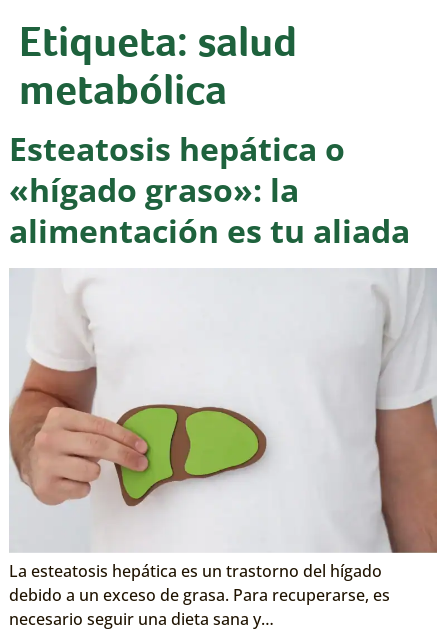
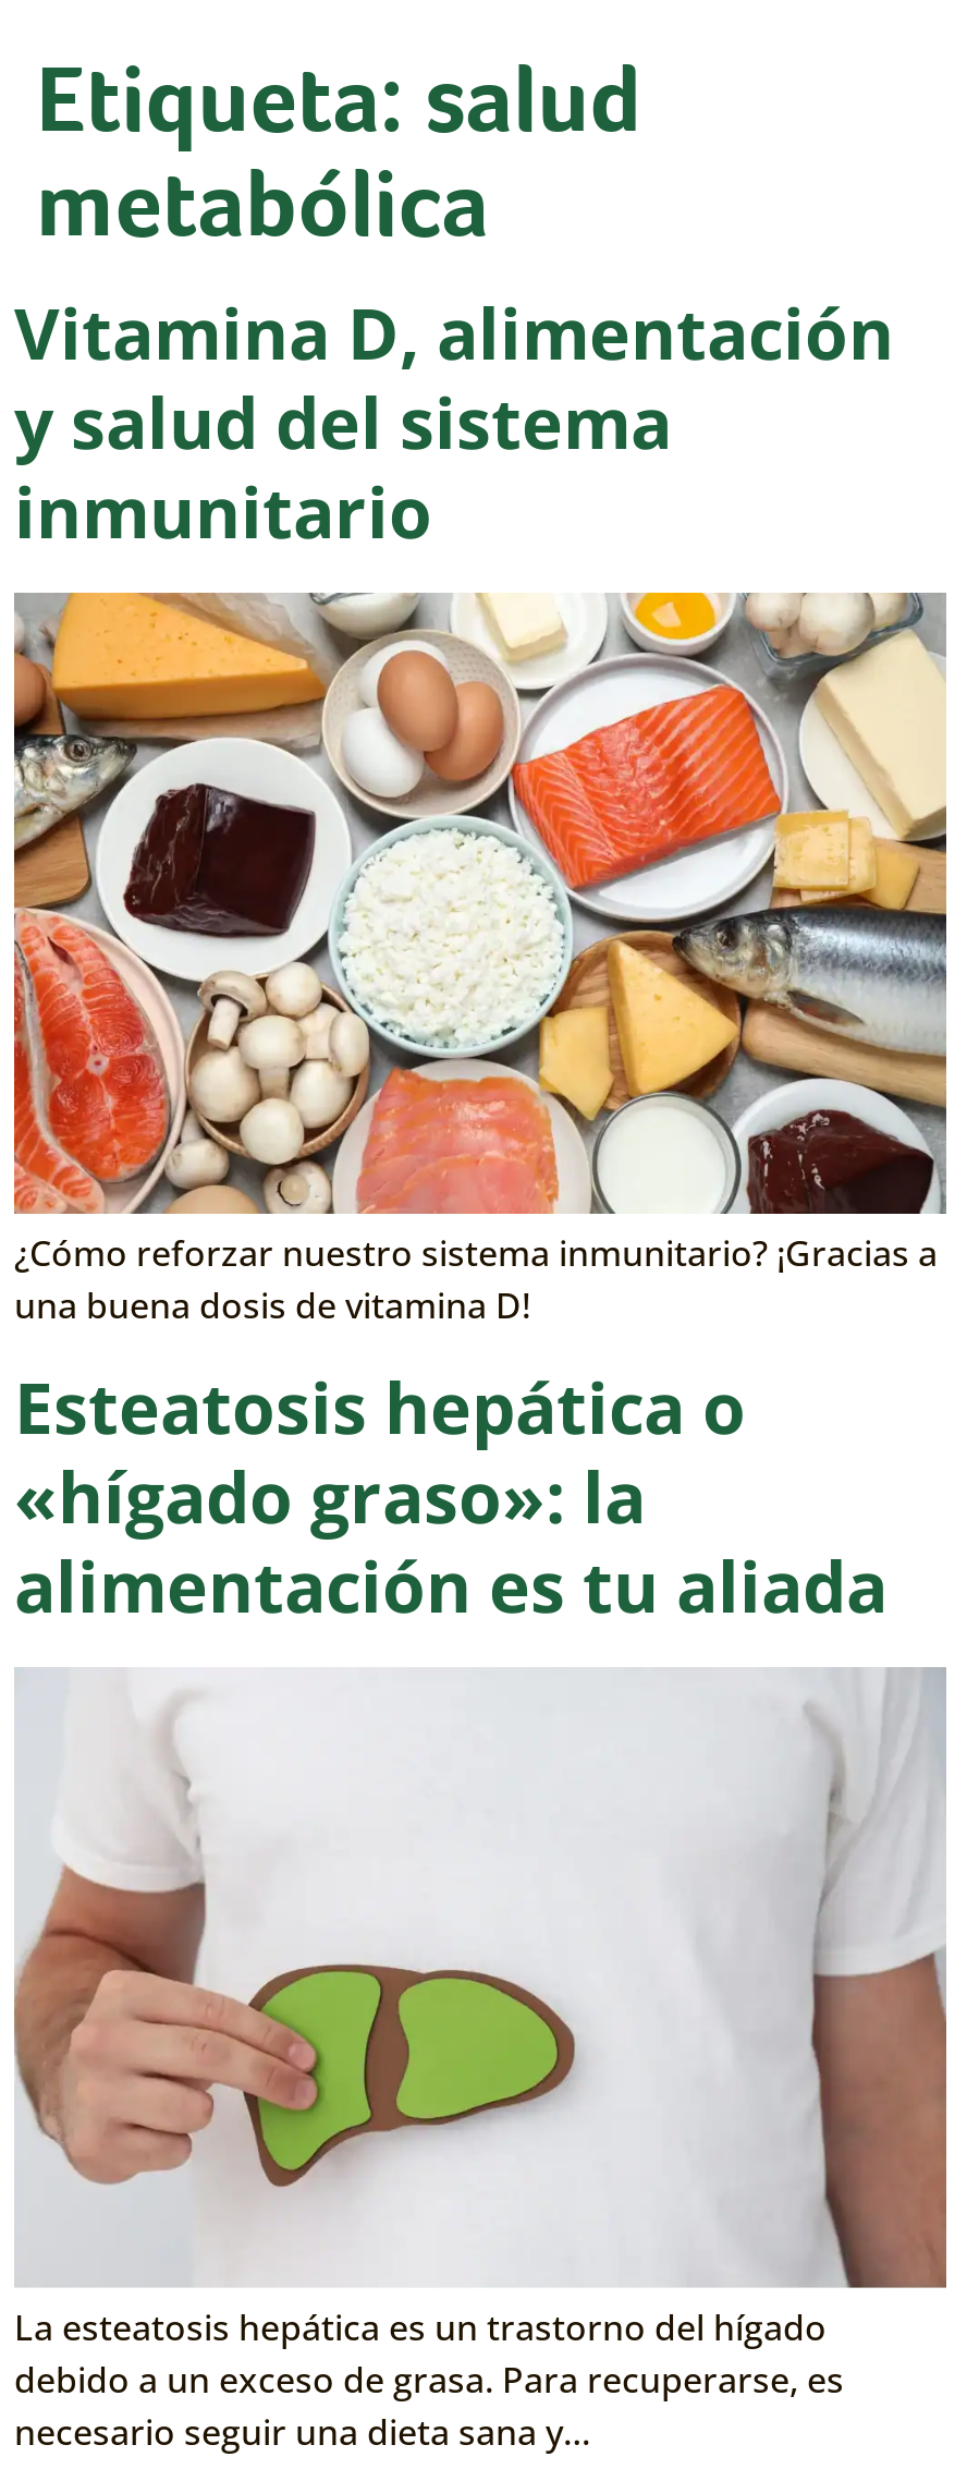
+ [image]
+ ¿Cómo reforzar nuestro sistema inmunitario? ¡Gracias a
+ una buena dosis de vitamina D!

+ Vitamina D, alimentación
+ y salud del sistema
+ inmunitario
